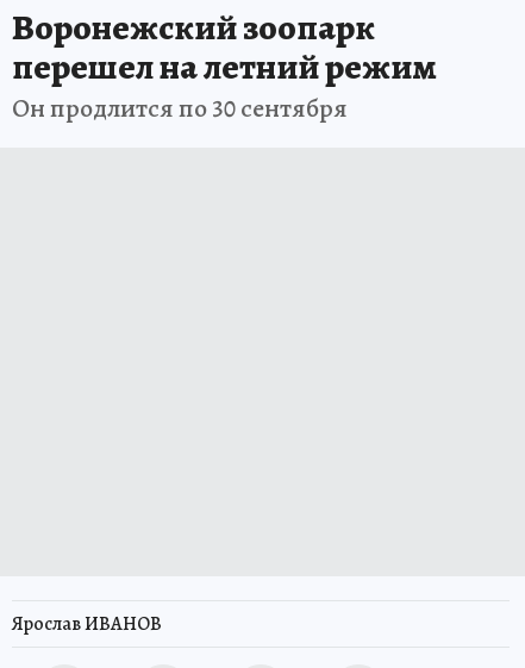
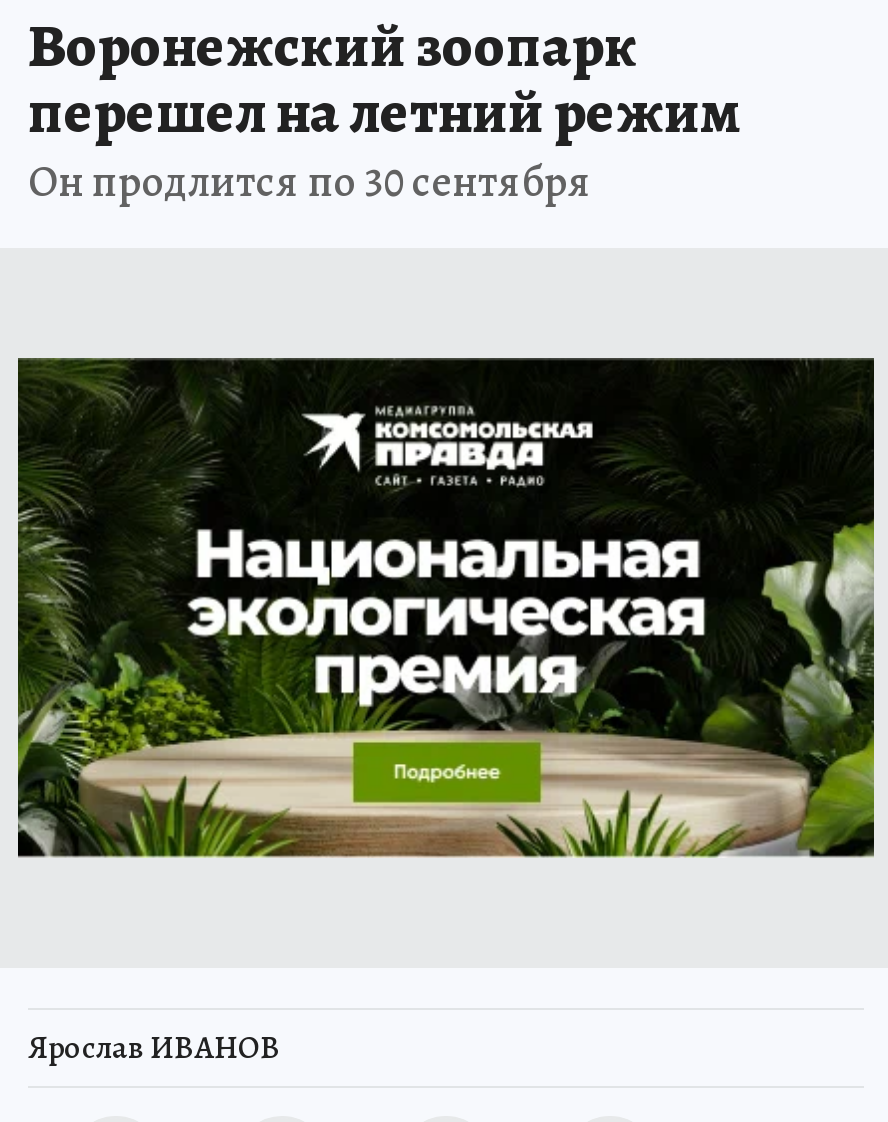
+ [image]
